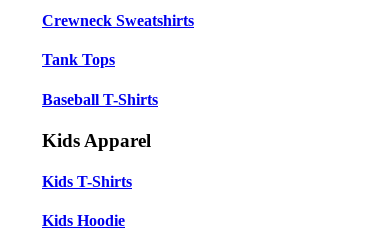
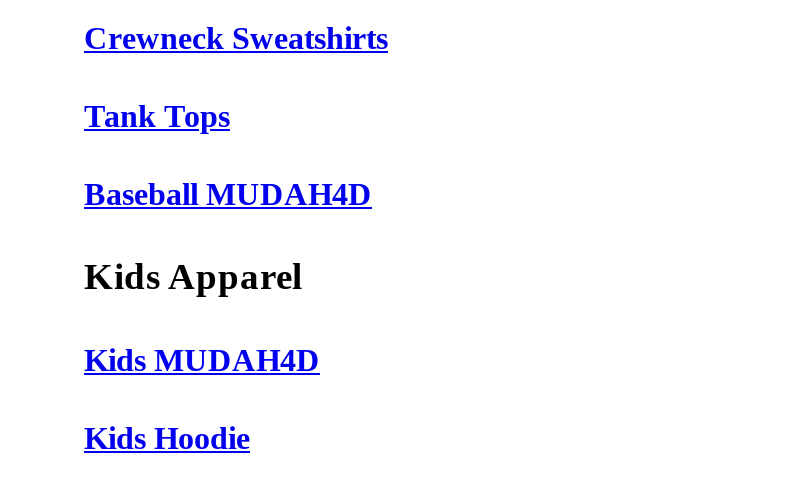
- Baseball T-Shirts
+ Baseball MUDAH4D

- Kids T-Shirts
+ Kids MUDAH4D
